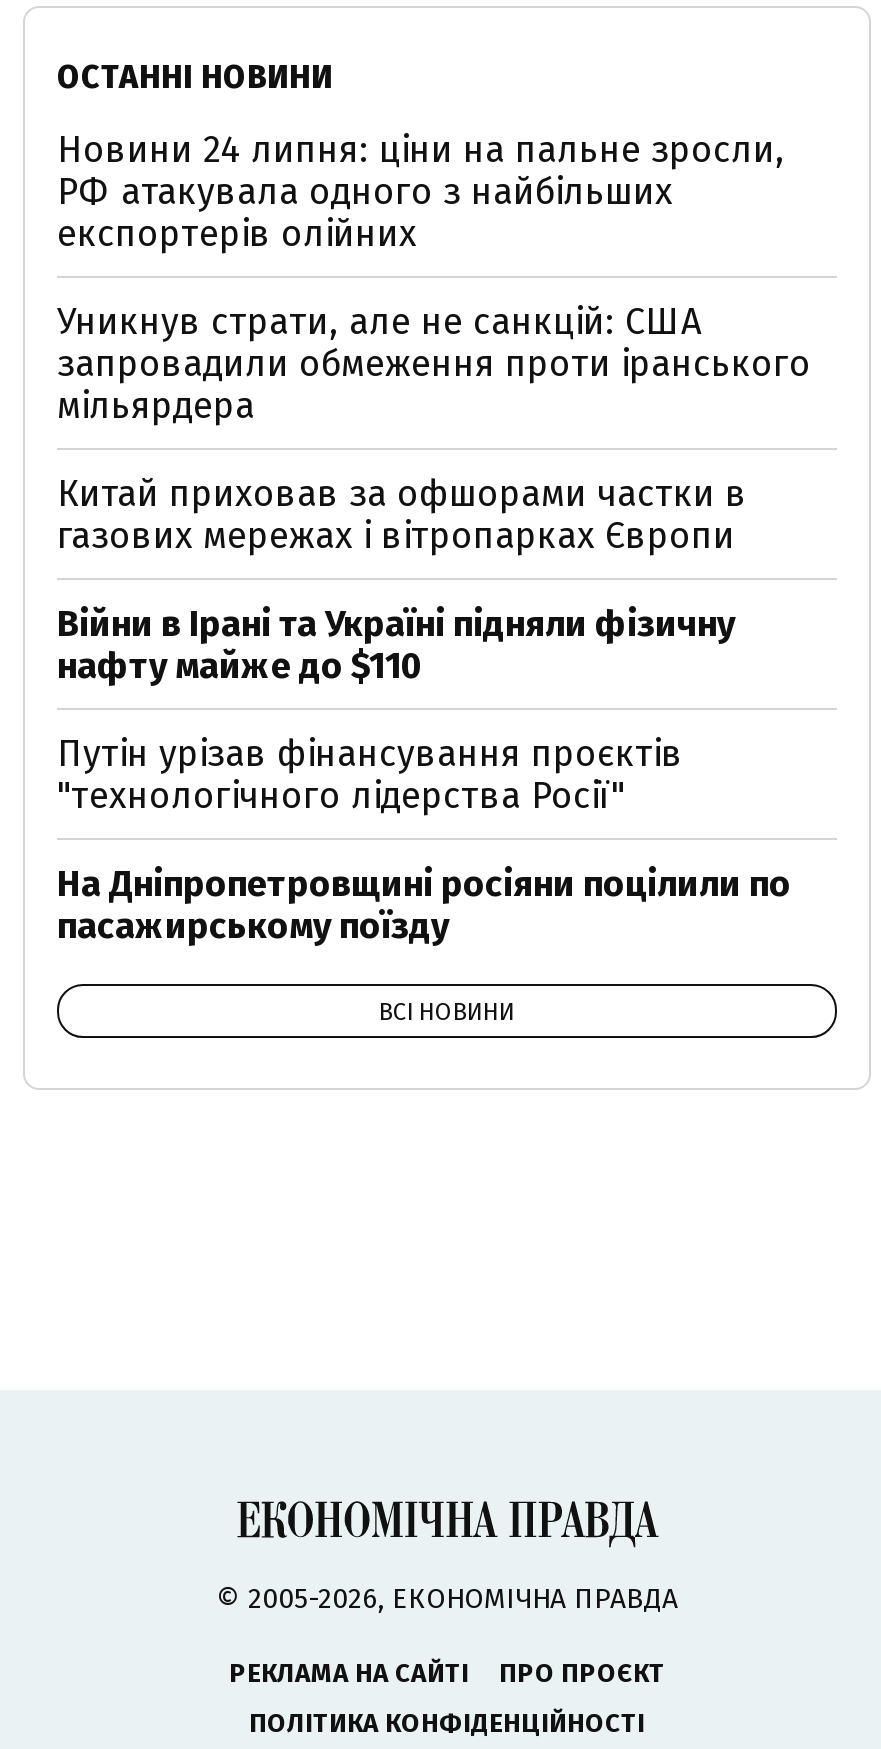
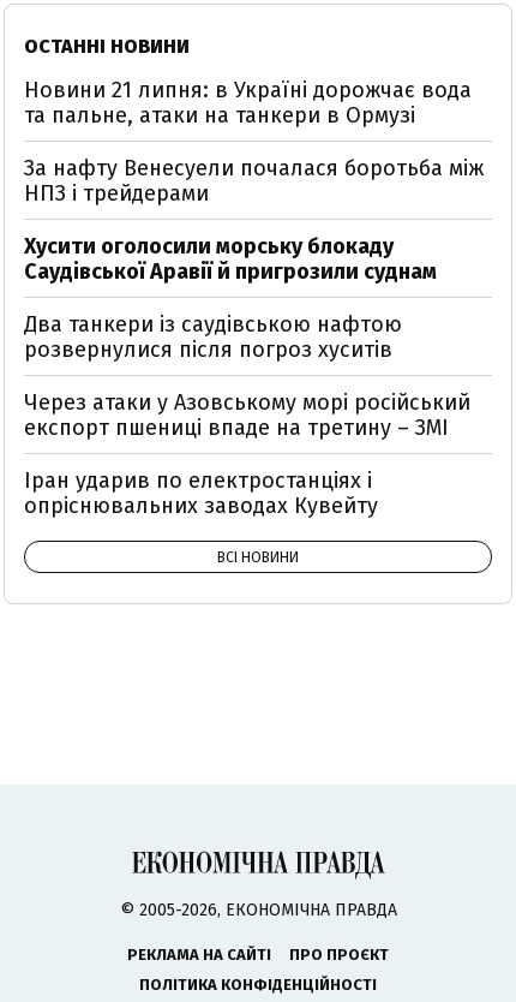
- Новини 24 липня: ціни на пальне зросли,
- РФ атакувала одного з найбільших
- експортерів олійних
+ Новини 21 липня: в Україні дорожчає вода
+ та пальне, атаки на танкери в Ормузі

- Уникнув страти, але не санкцій: США
- запровадили обмеження проти іранського
- мільярдера
+ За нафту Венесуели почалася боротьба між
+ НПЗ і трейдерами

- Китай приховав за офшорами частки в
- газових мережах і вітропарках Європи
+ Хусити оголосили морську блокаду
+ Саудівської Аравії й пригрозили суднам

- Війни в Ірані та Україні підняли фізичну
- нафту майже до $110
+ Два танкери із саудівською нафтою
+ розвернулися після погроз хуситів

- Путін урізав фінансування проєктів
- "технологічного лідерства Росії"
+ Через атаки у Азовському морі російський
+ експорт пшениці впаде на третину – ЗМІ

- На Дніпропетровщині росіяни поцілили по
- пасажирському поїзду
+ Іран ударив по електростанціях і
+ опріснювальних заводах Кувейту
